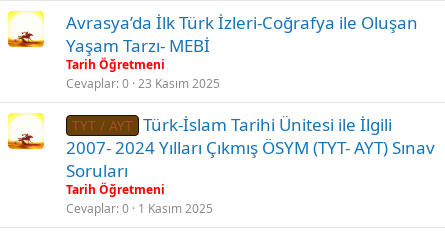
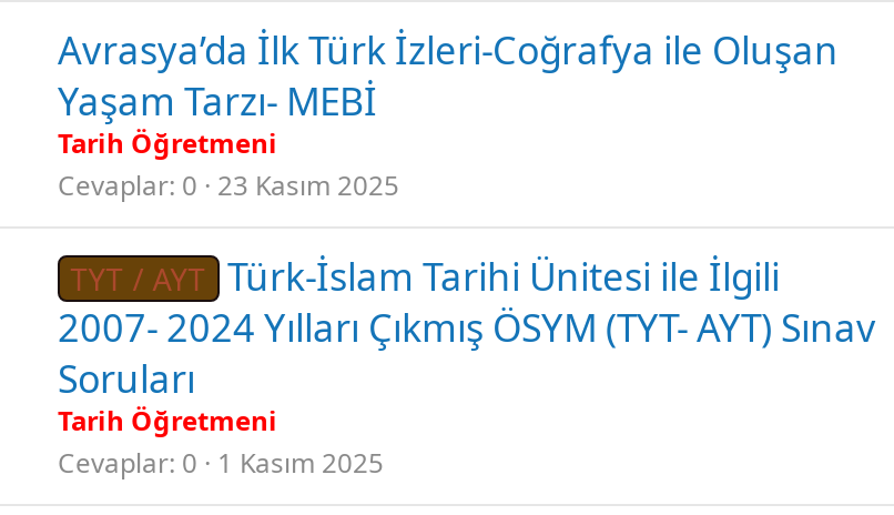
- [image]

- [image]
